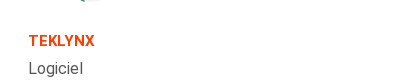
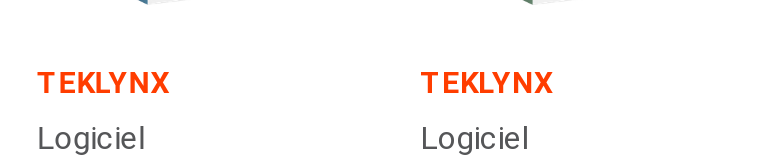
+ TEKLYNX
+ Logiciel
